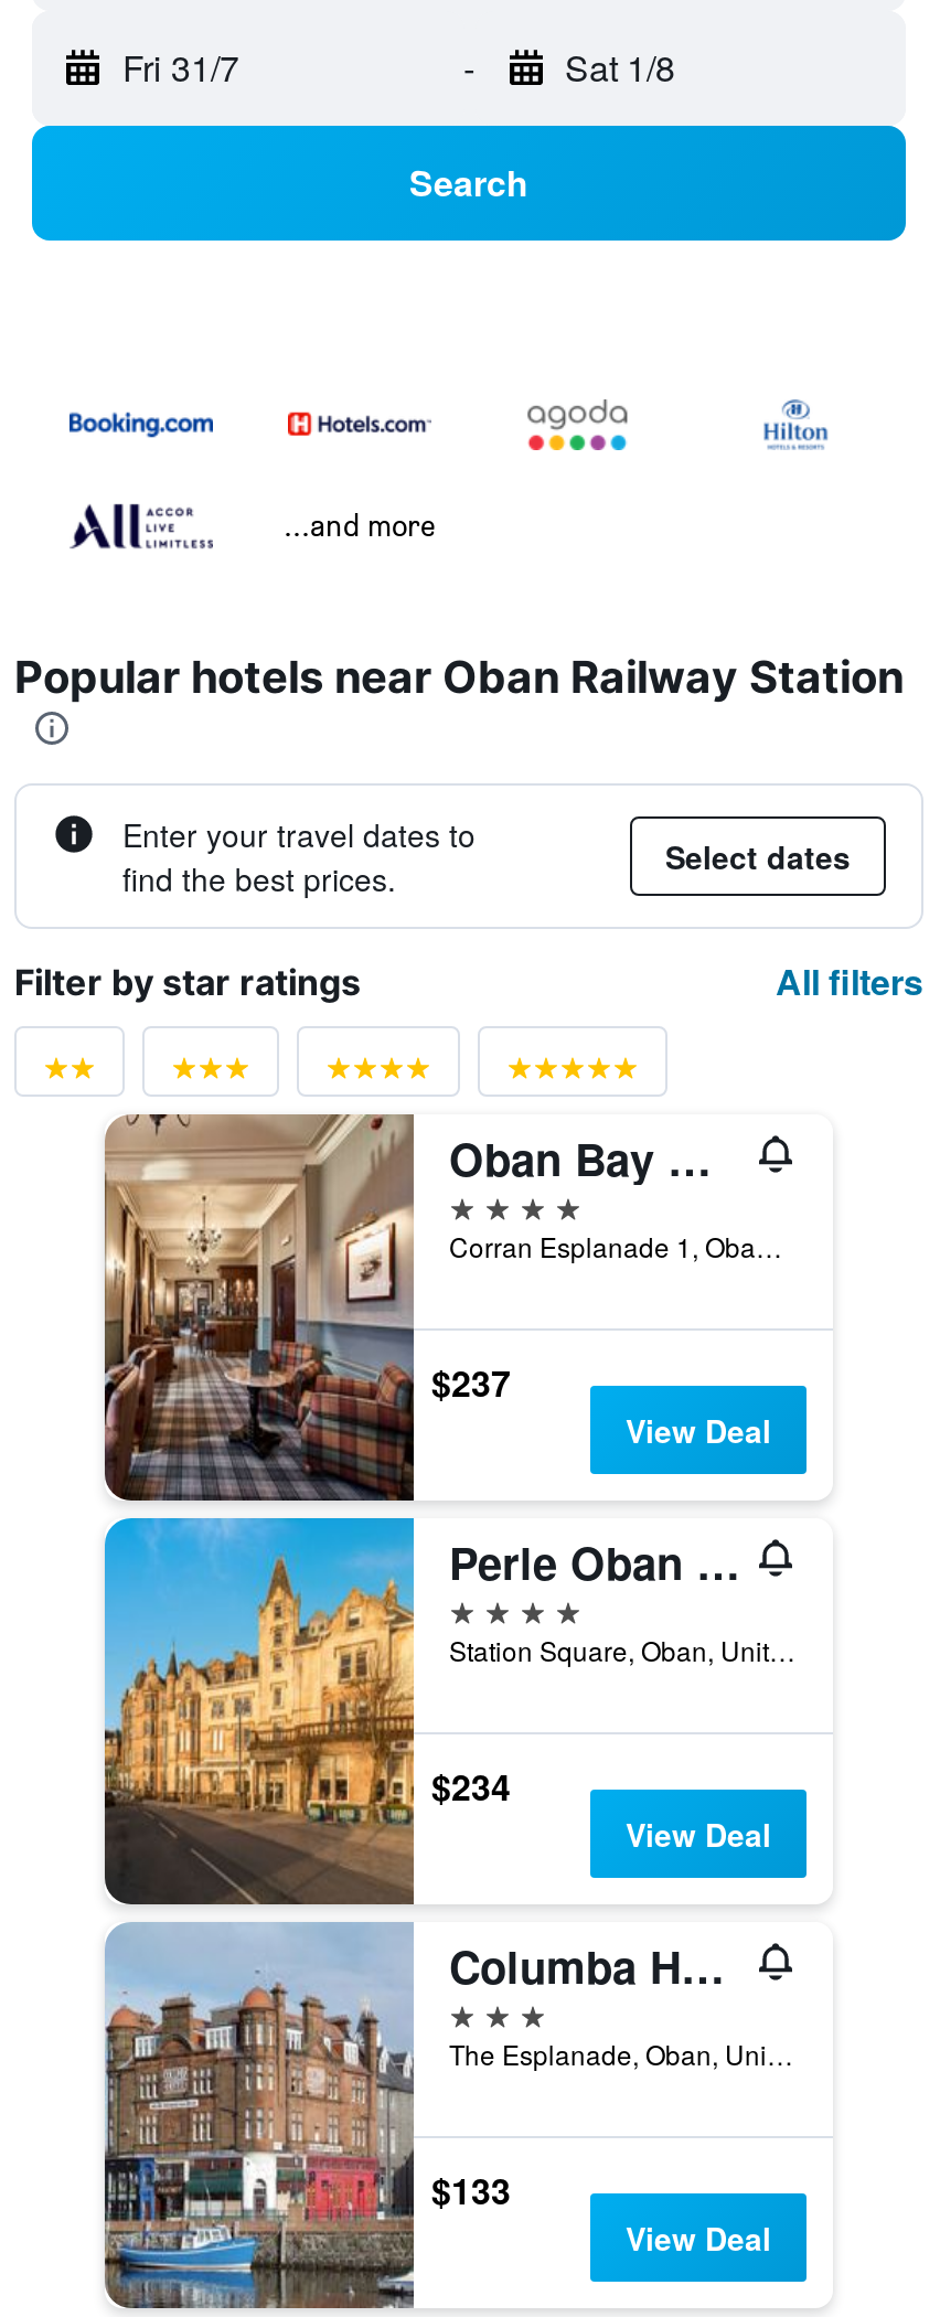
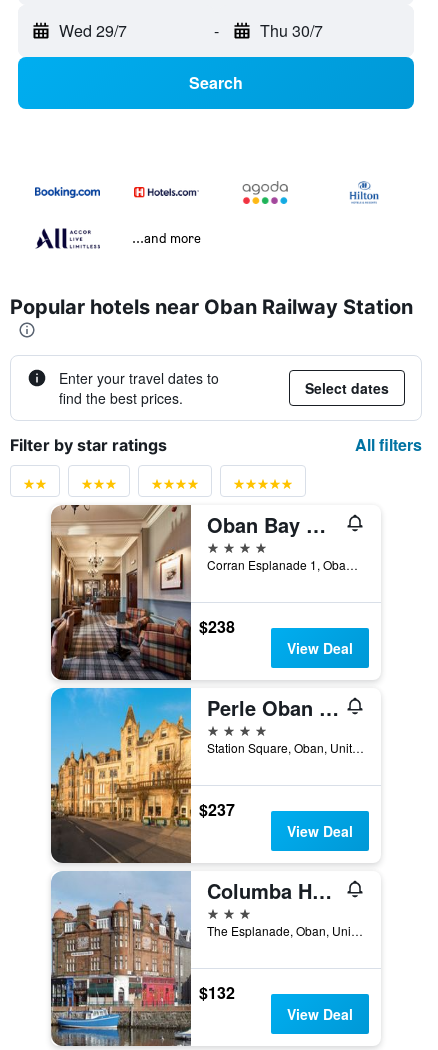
- Fri 31/7
+ Wed 29/7

- Sat 1/8
+ Thu 30/7

- $237
+ $238

- $234
+ $237

- $133
+ $132
